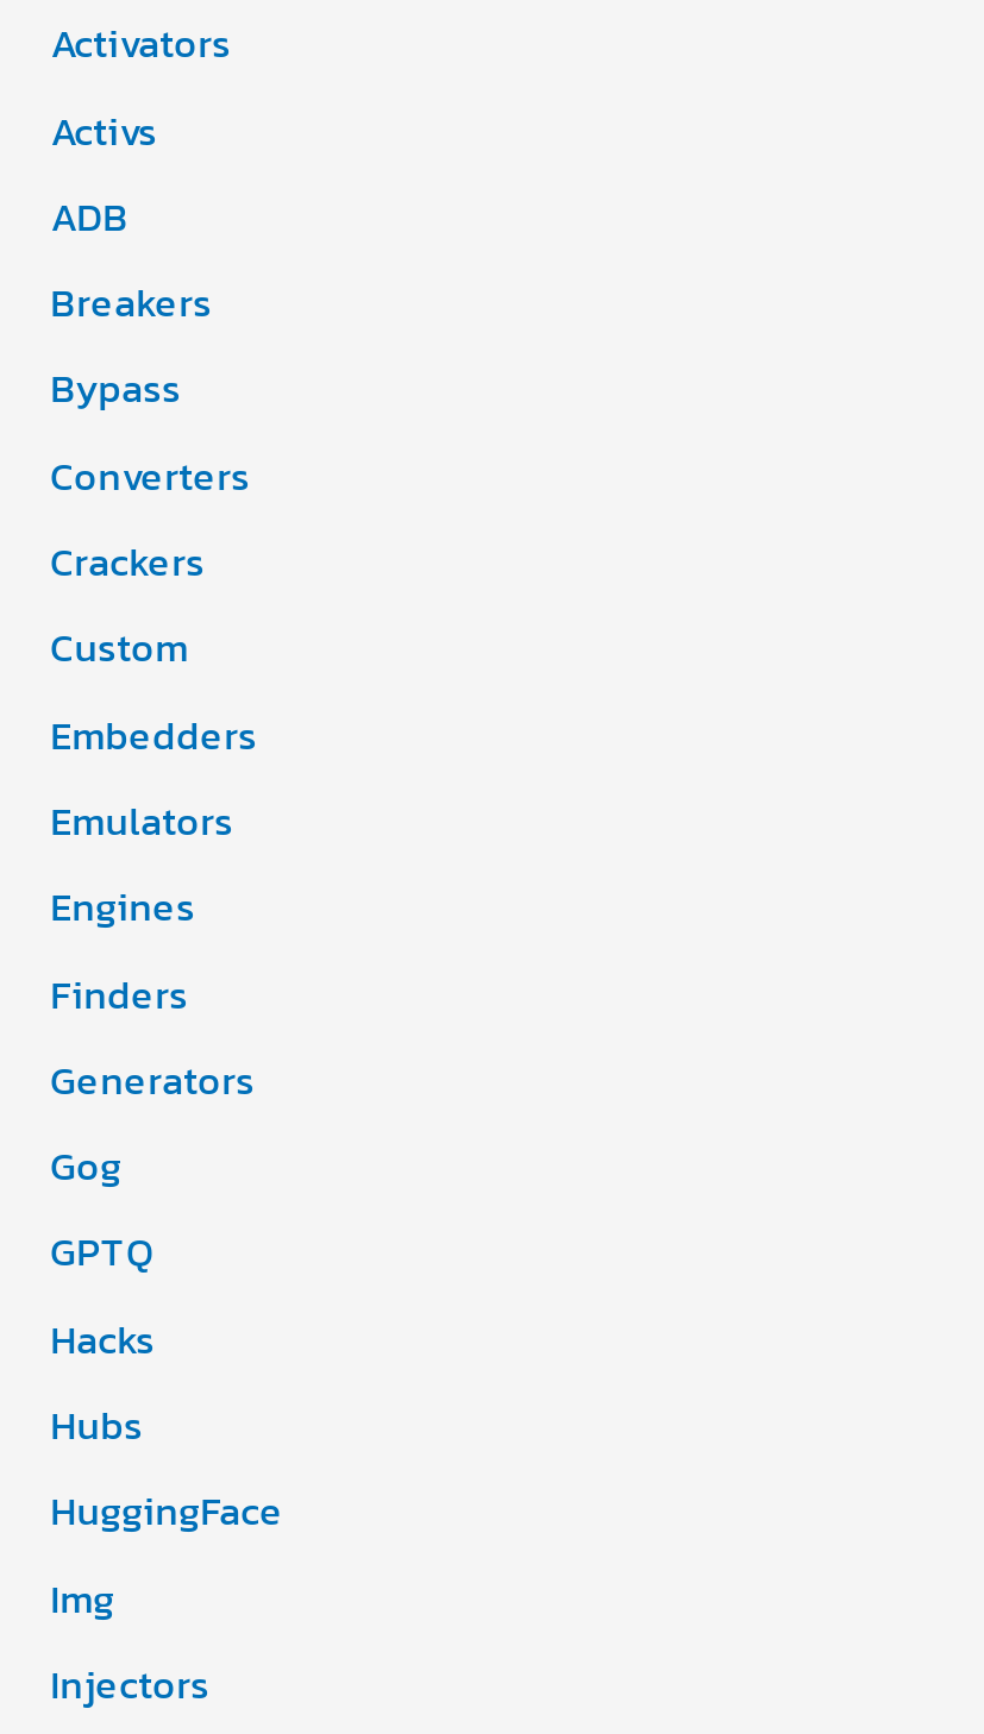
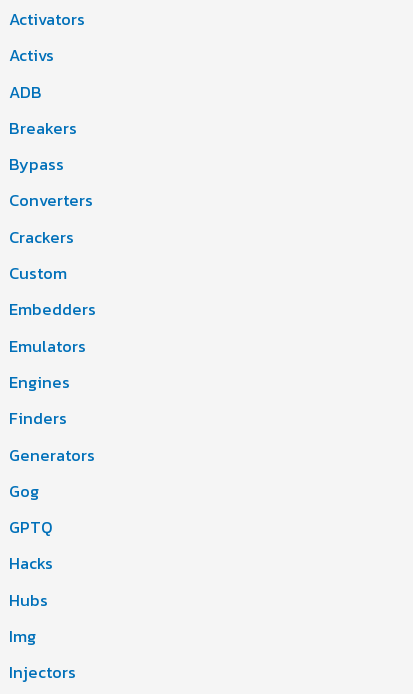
- HuggingFace
